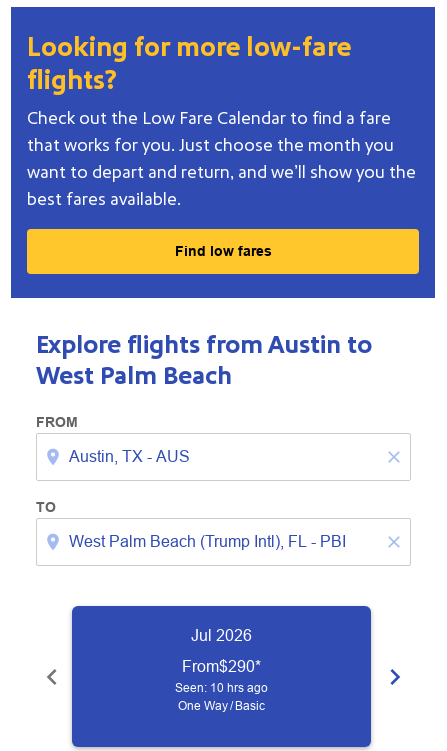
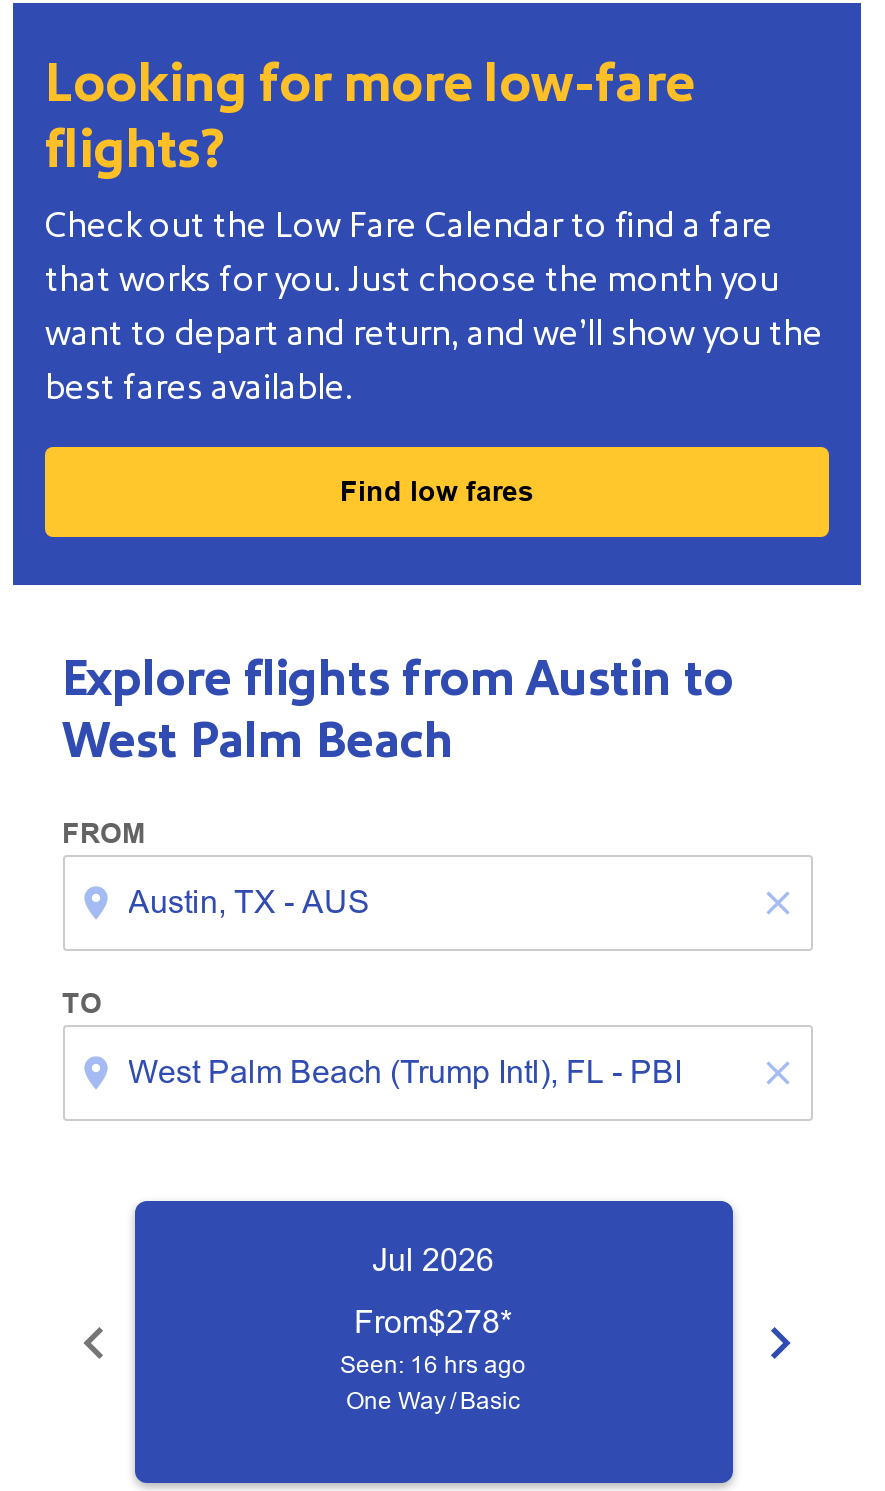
- From$290*
+ From$278*

- Seen: 10 hrs ago
+ Seen: 16 hrs ago
